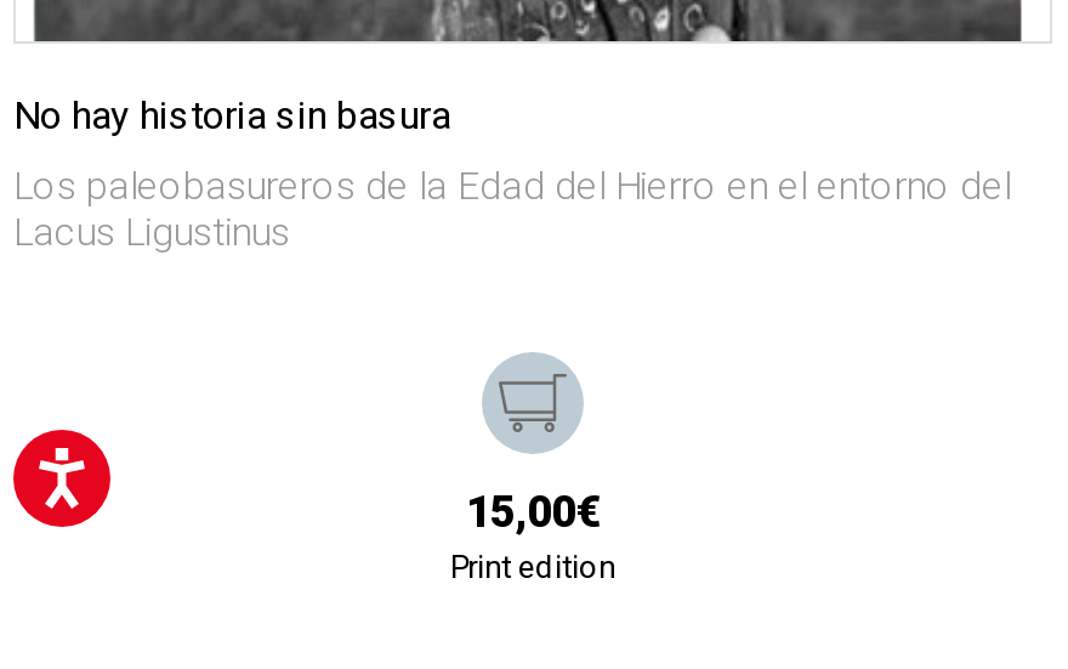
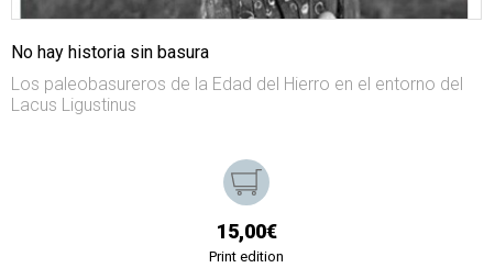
- [image]
